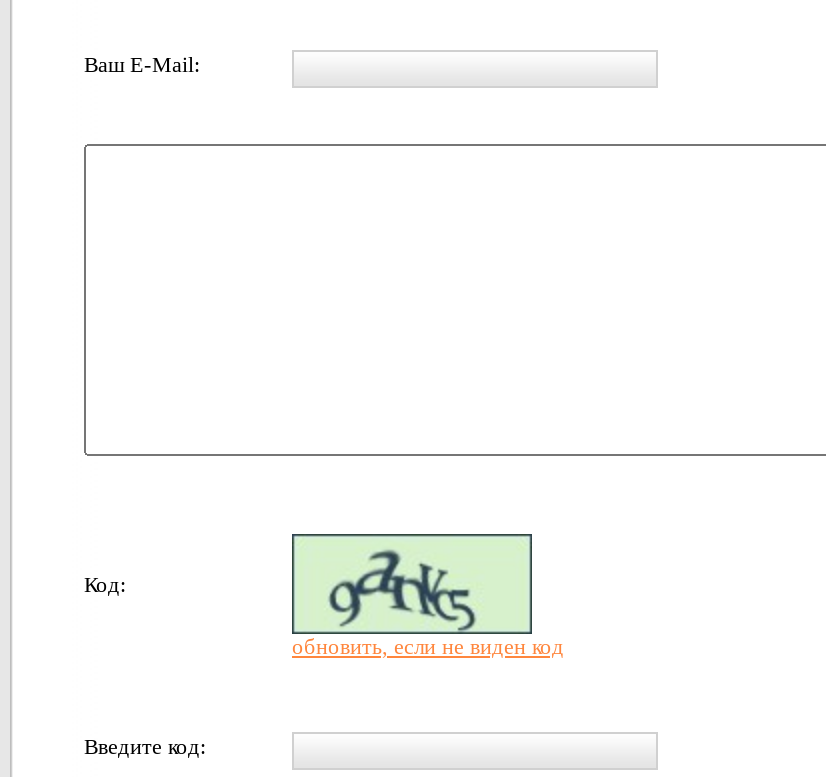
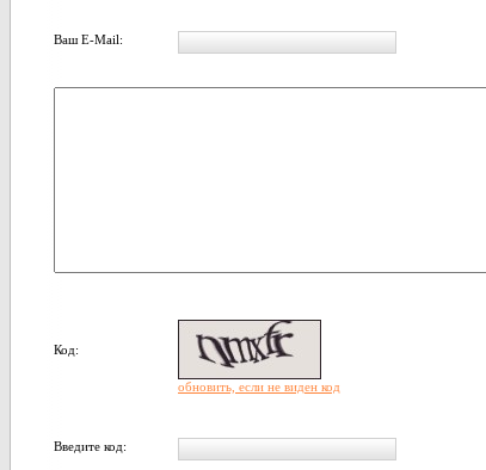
- [image]
+ [image]
